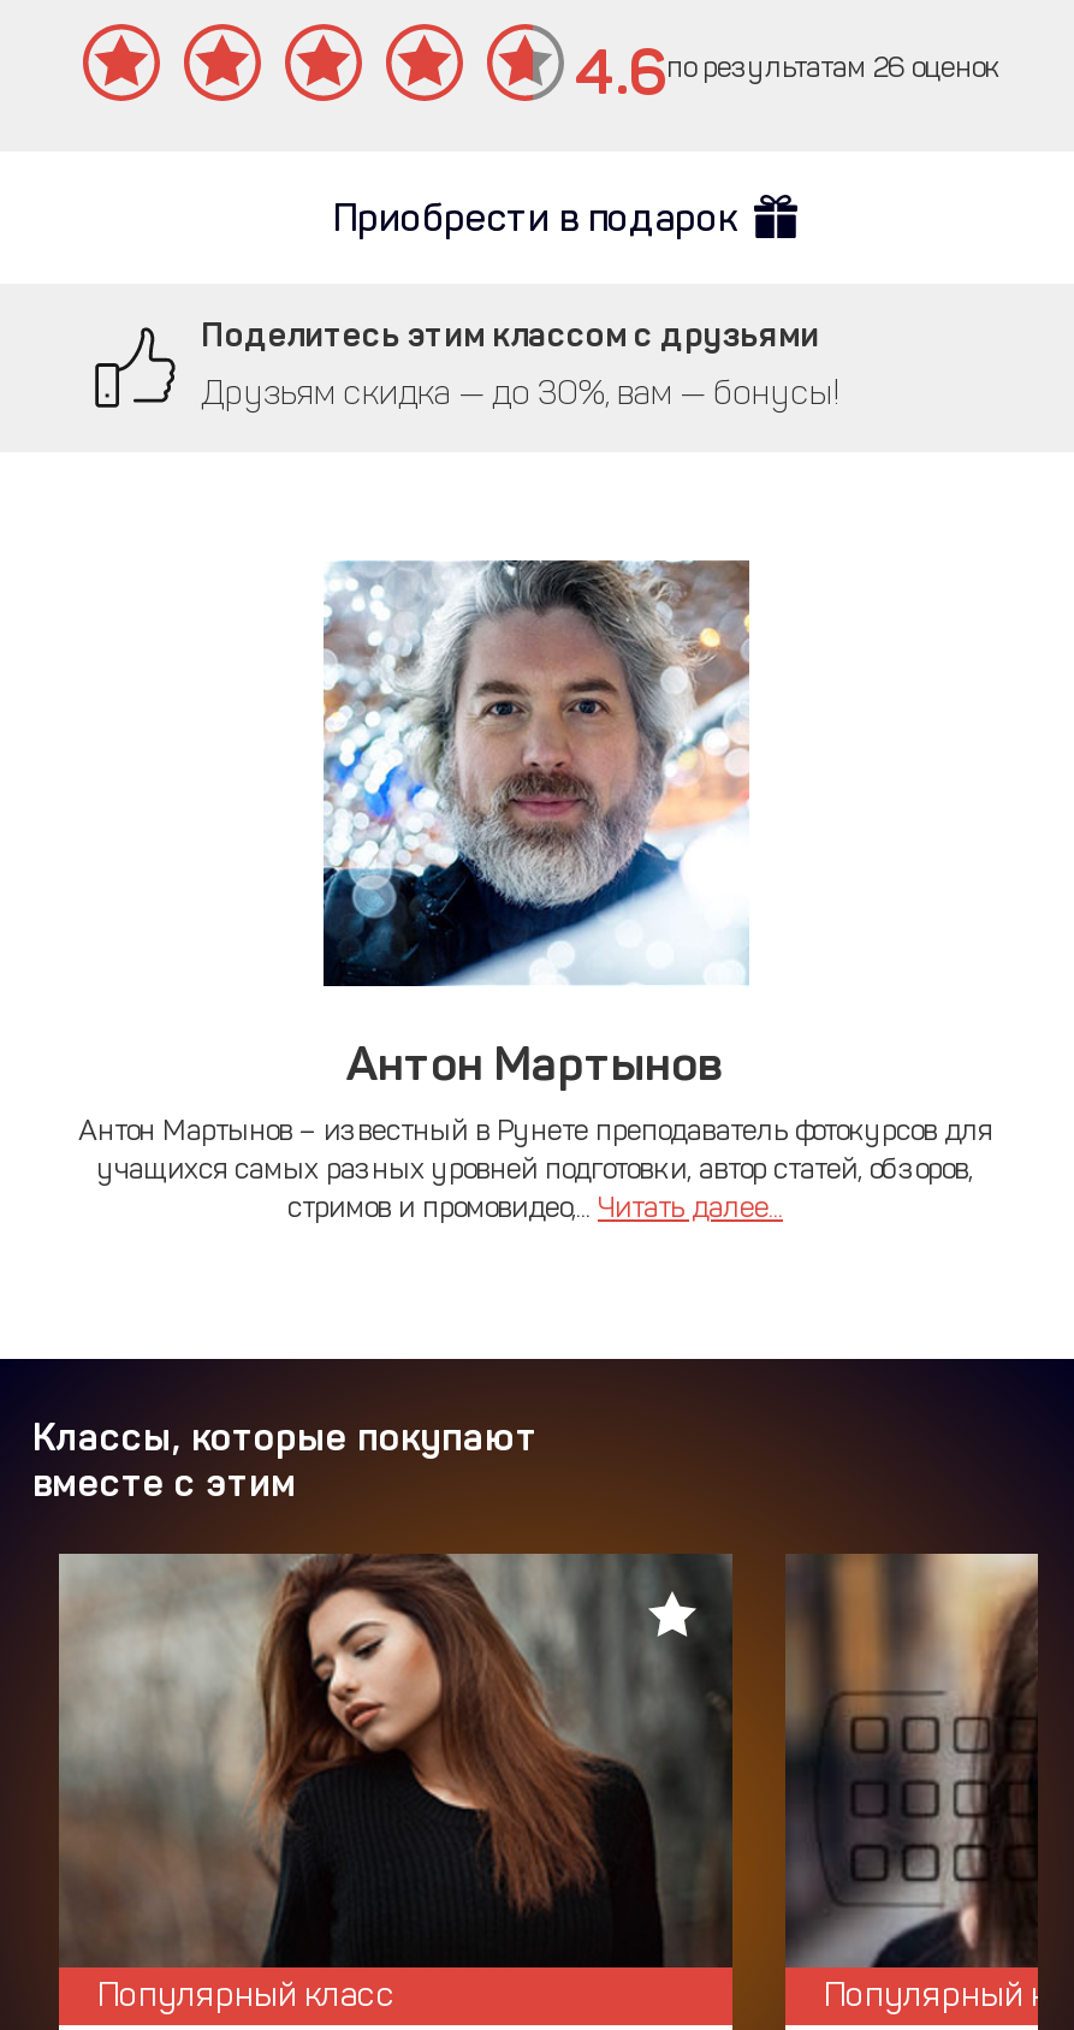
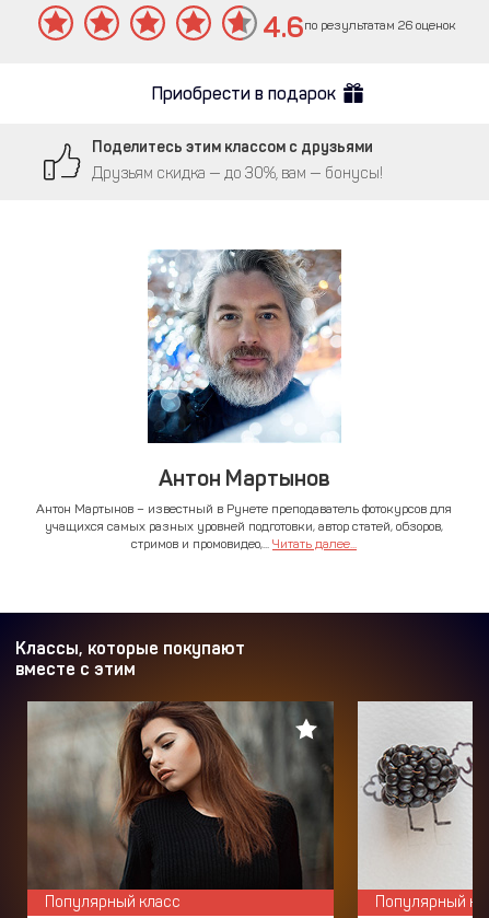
- [image]
+ [image]
